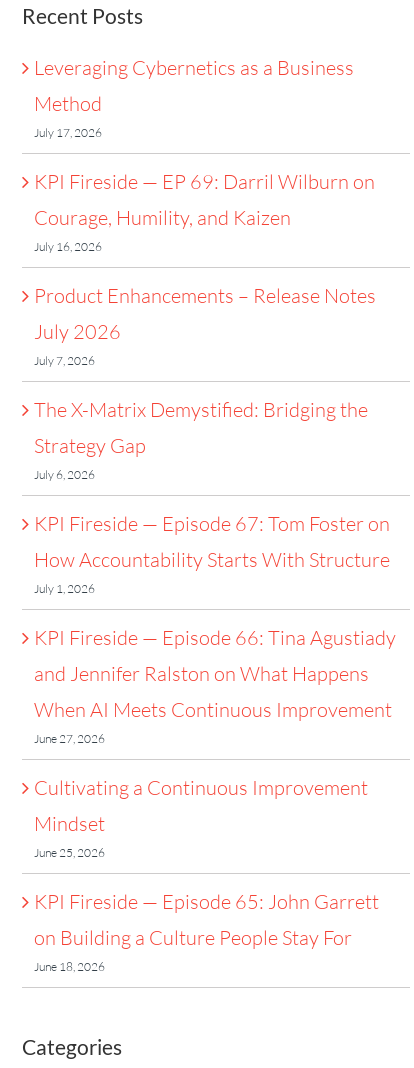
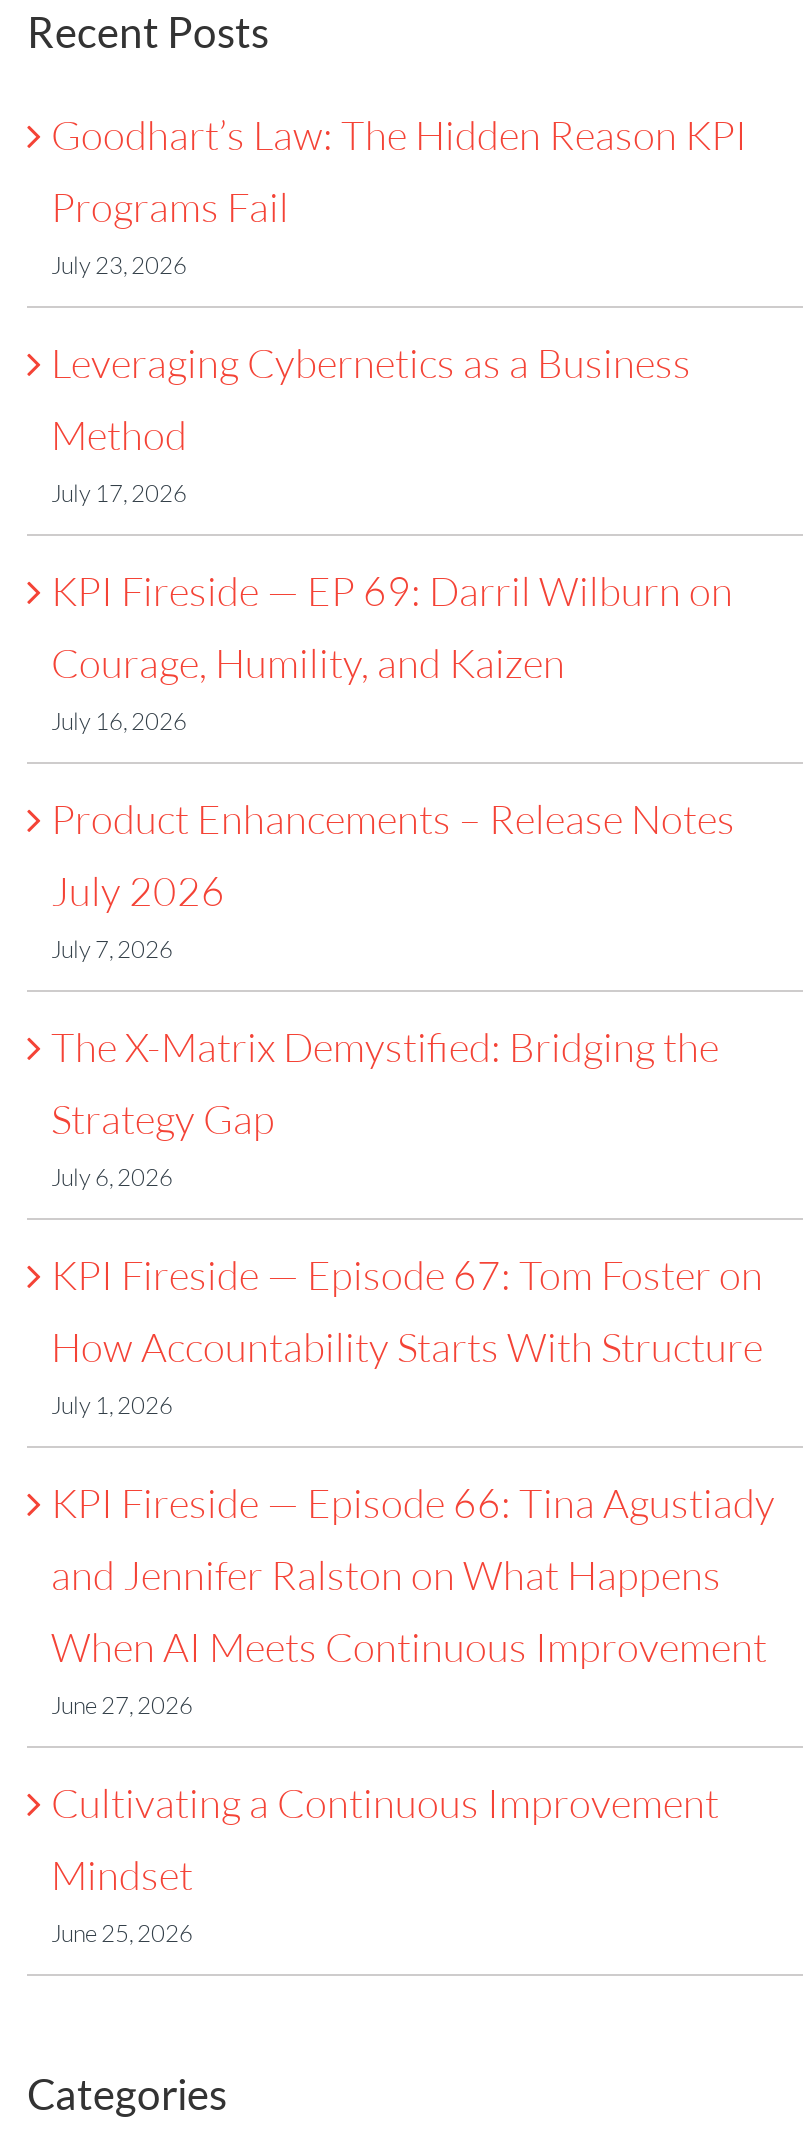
+ Goodhart’s Law: The Hidden Reason KPI
+ Programs Fail
+ July 23, 2026

moved down: Leveraging Cybernetics as a Business | Method | July 17, 2026 | ... | Mindset | June 25, 2026

- KPI Fireside — Episode 65: John Garrett
- on Building a Culture People Stay For
- June 18, 2026
